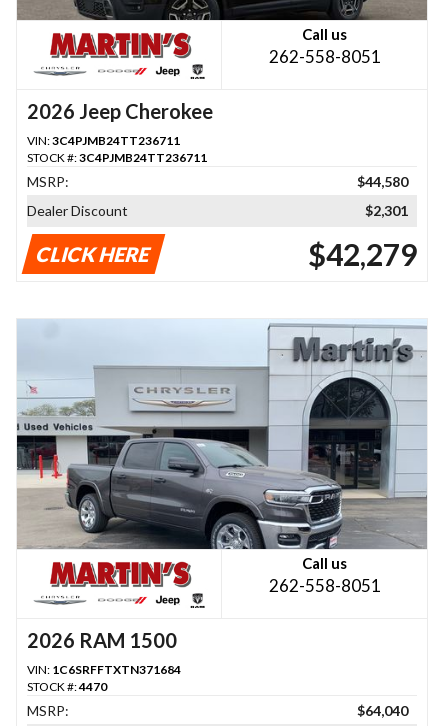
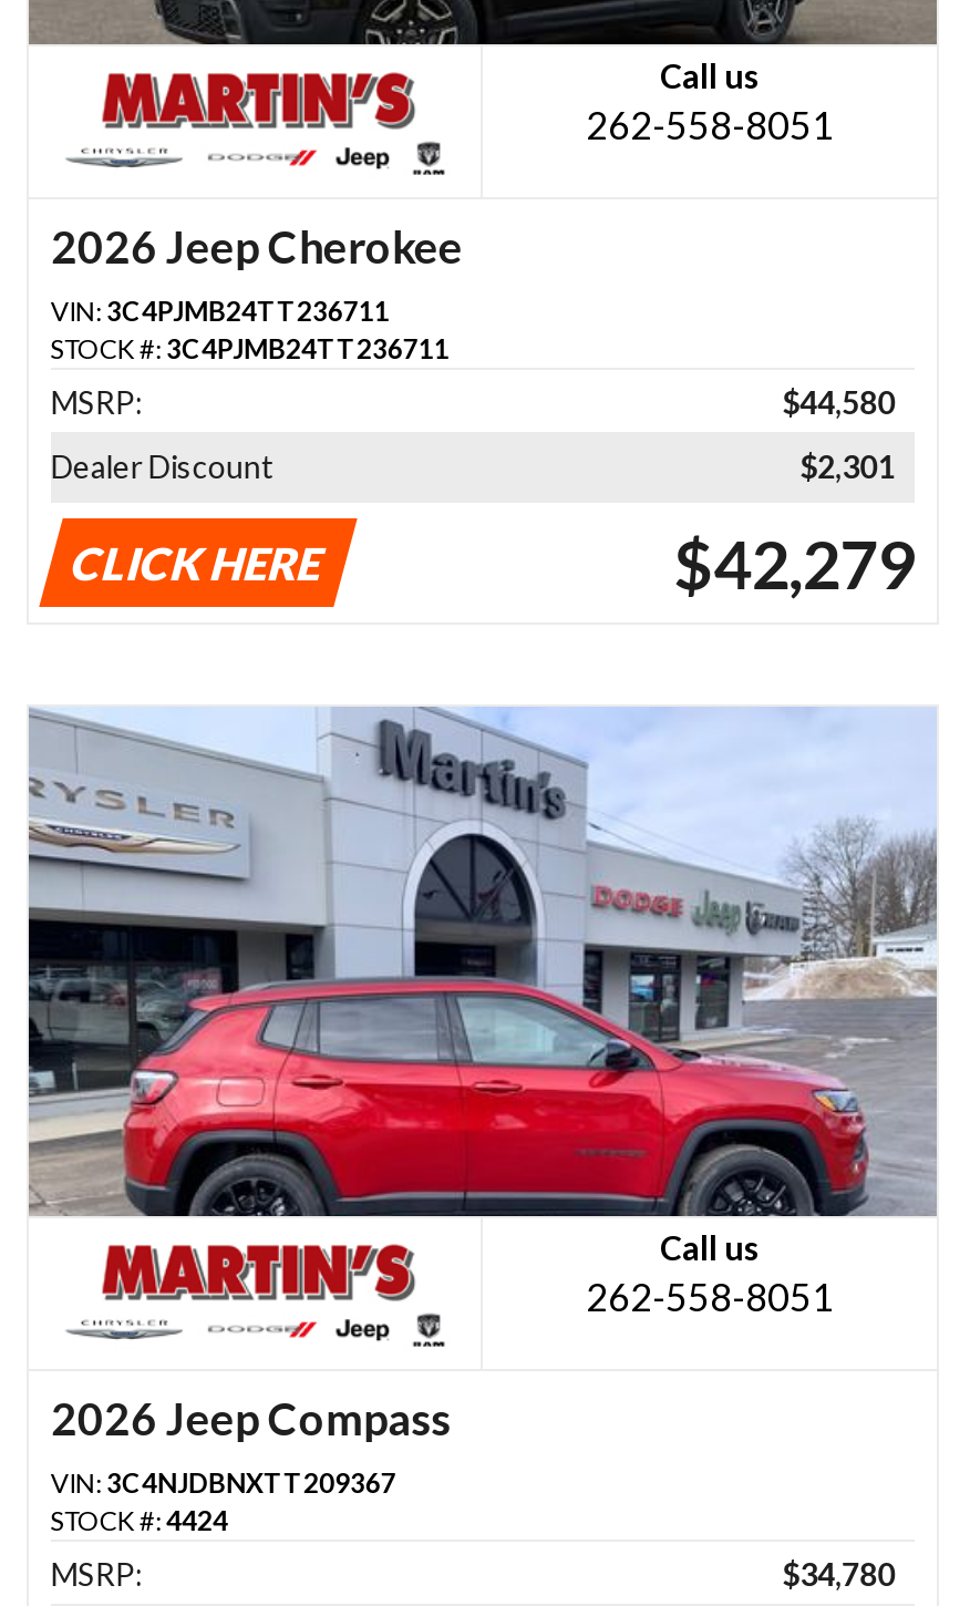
- [image]
+ [image]

- 2026 RAM 1500
- VIN: 1C6SRFFTXTN371684
- STOCK #:4470
+ 2026 Jeep Compass
+ VIN: 3C4NJDBNXTT209367
+ STOCK #:4424

- $64,040
+ $34,780
